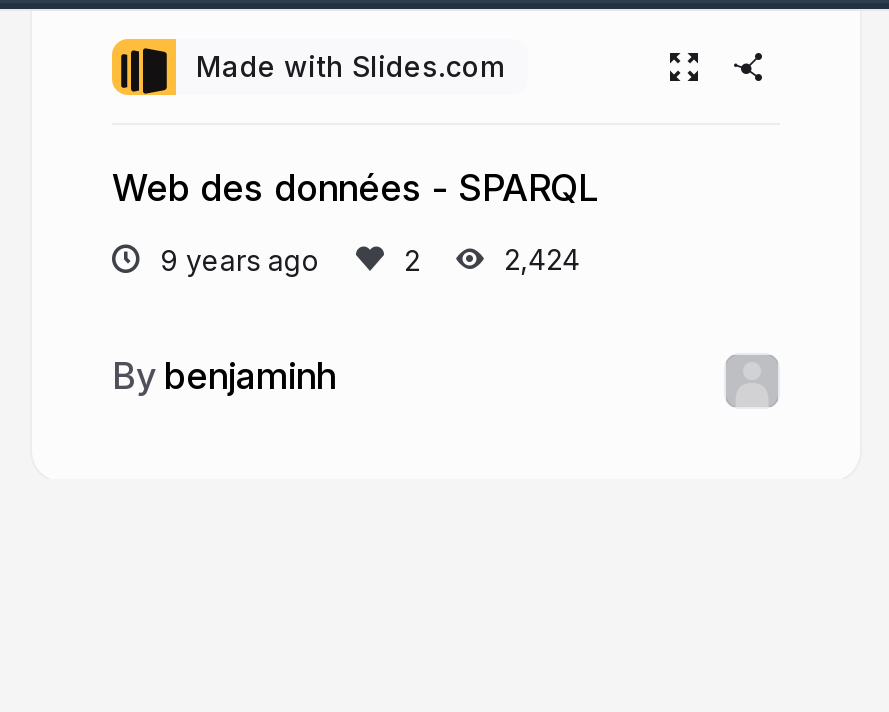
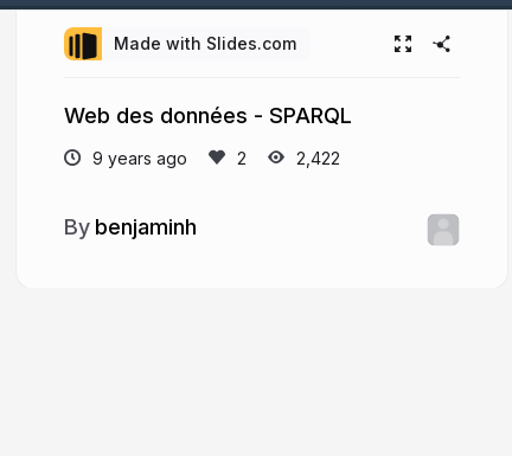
- 2,424
+ 2,422
